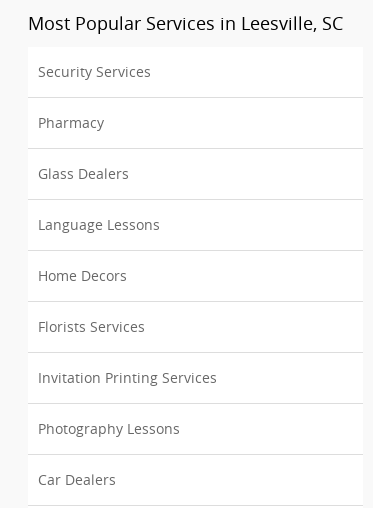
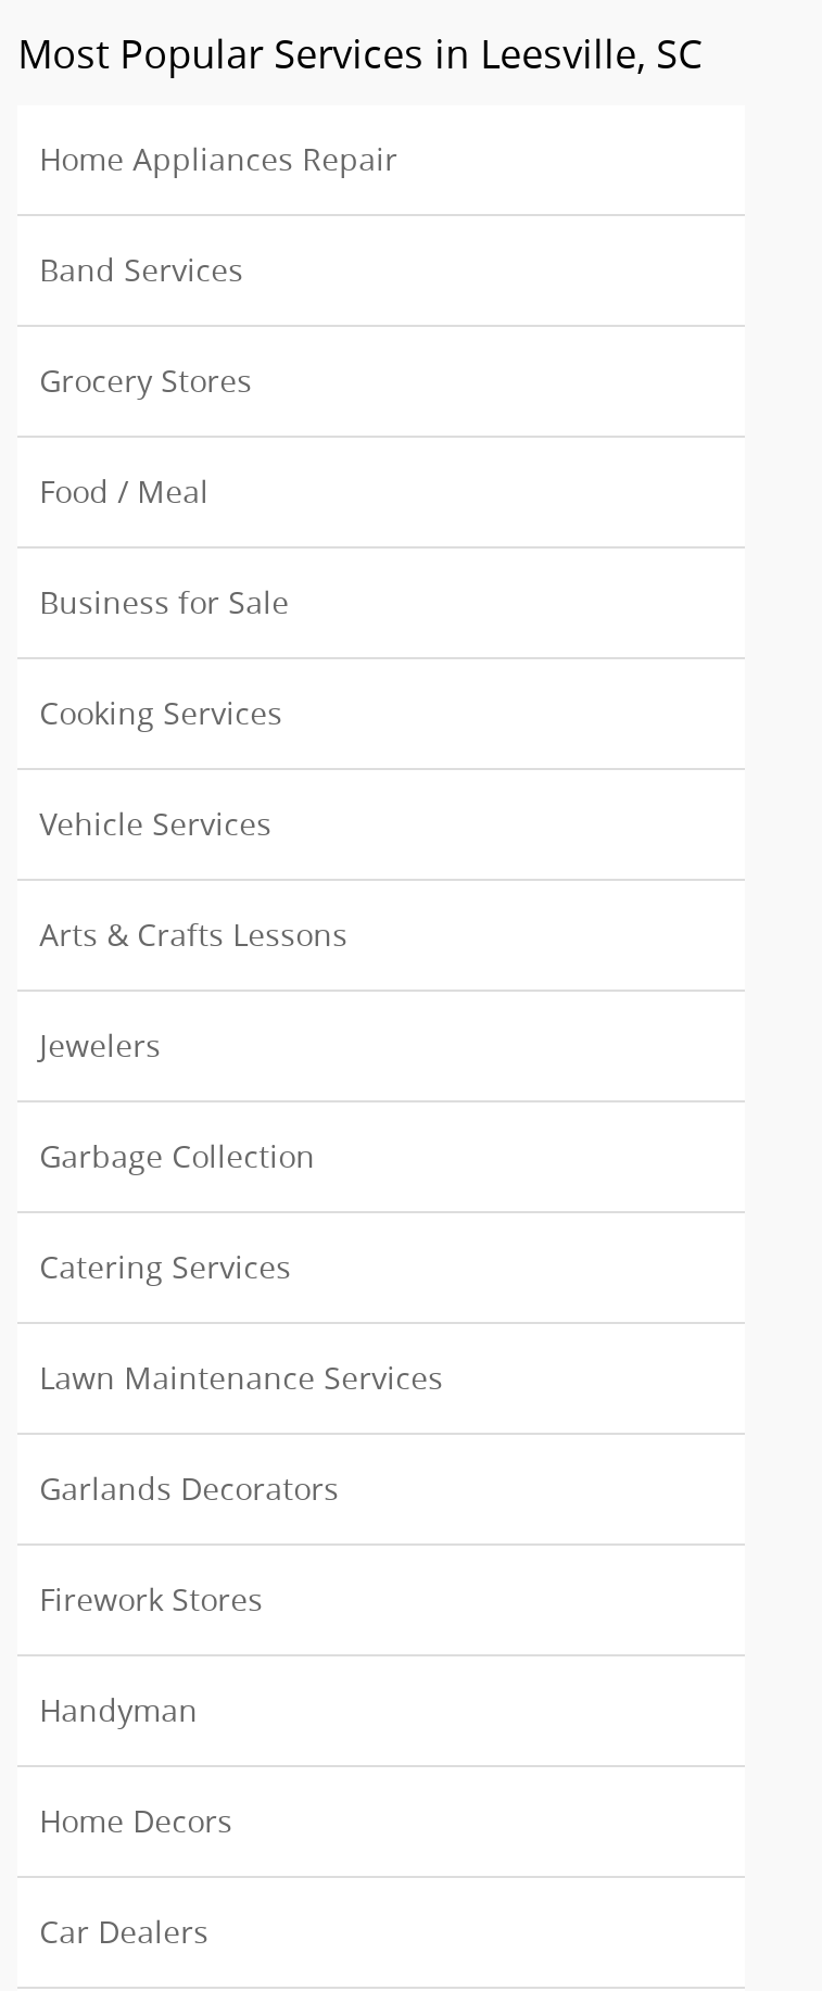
- Security Services
- Pharmacy
- Glass Dealers
- Language Lessons
+ Home Appliances Repair
+ Band Services
+ Grocery Stores
+ Food / Meal
+ Business for Sale
+ Cooking Services
+ Vehicle Services
+ Arts & Crafts Lessons
+ Jewelers
+ Garbage Collection
+ Catering Services
+ Lawn Maintenance Services
+ Garlands Decorators
+ Firework Stores
+ Handyman

moved down: Home Decors

- Florists Services
- Invitation Printing Services
- Photography Lessons
